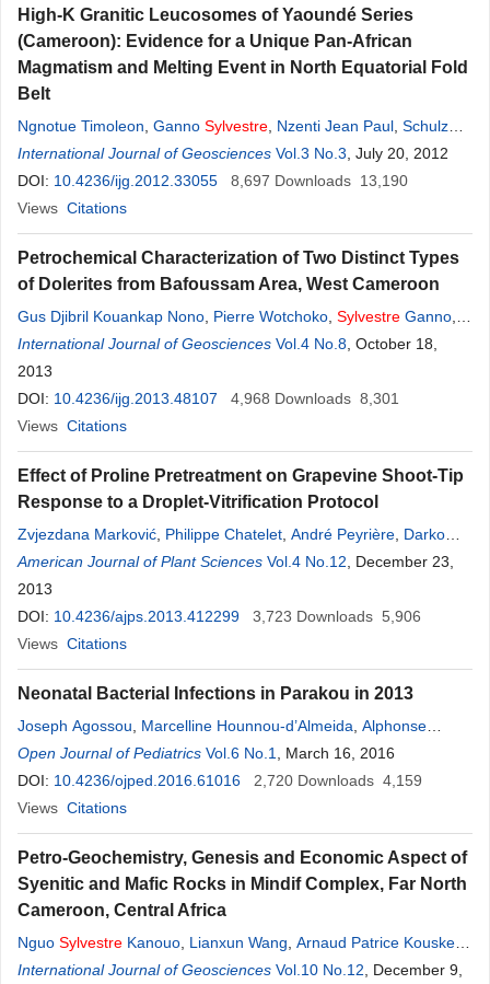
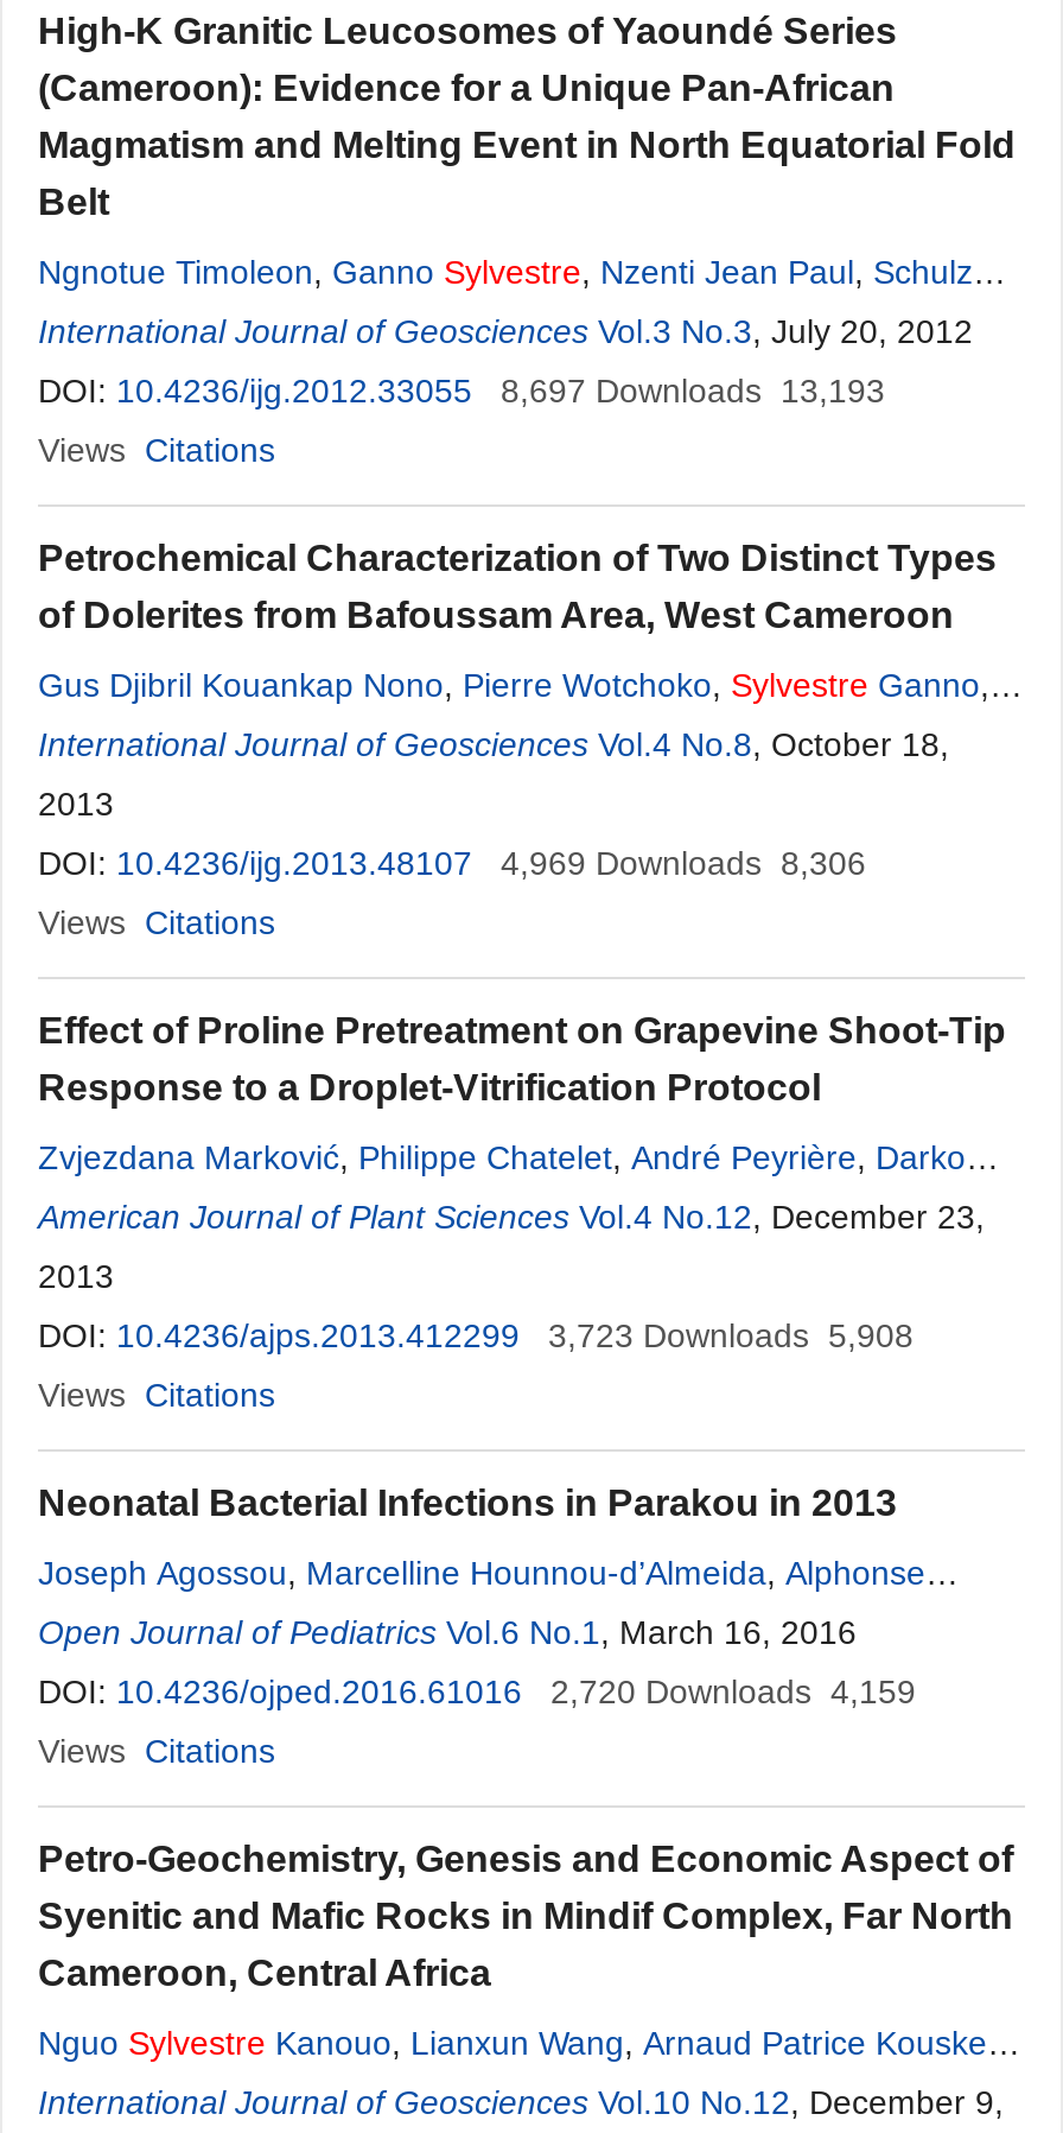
- 8,697 Downloads 13,190
+ 8,697 Downloads 13,193

- DOI: 10.4236/ijg.2013.48107 4,968 Downloads 8,301
+ DOI: 10.4236/ijg.2013.48107 4,969 Downloads 8,306

- DOI: 10.4236/ajps.2013.412299 3,723 Downloads 5,906
+ DOI: 10.4236/ajps.2013.412299 3,723 Downloads 5,908
